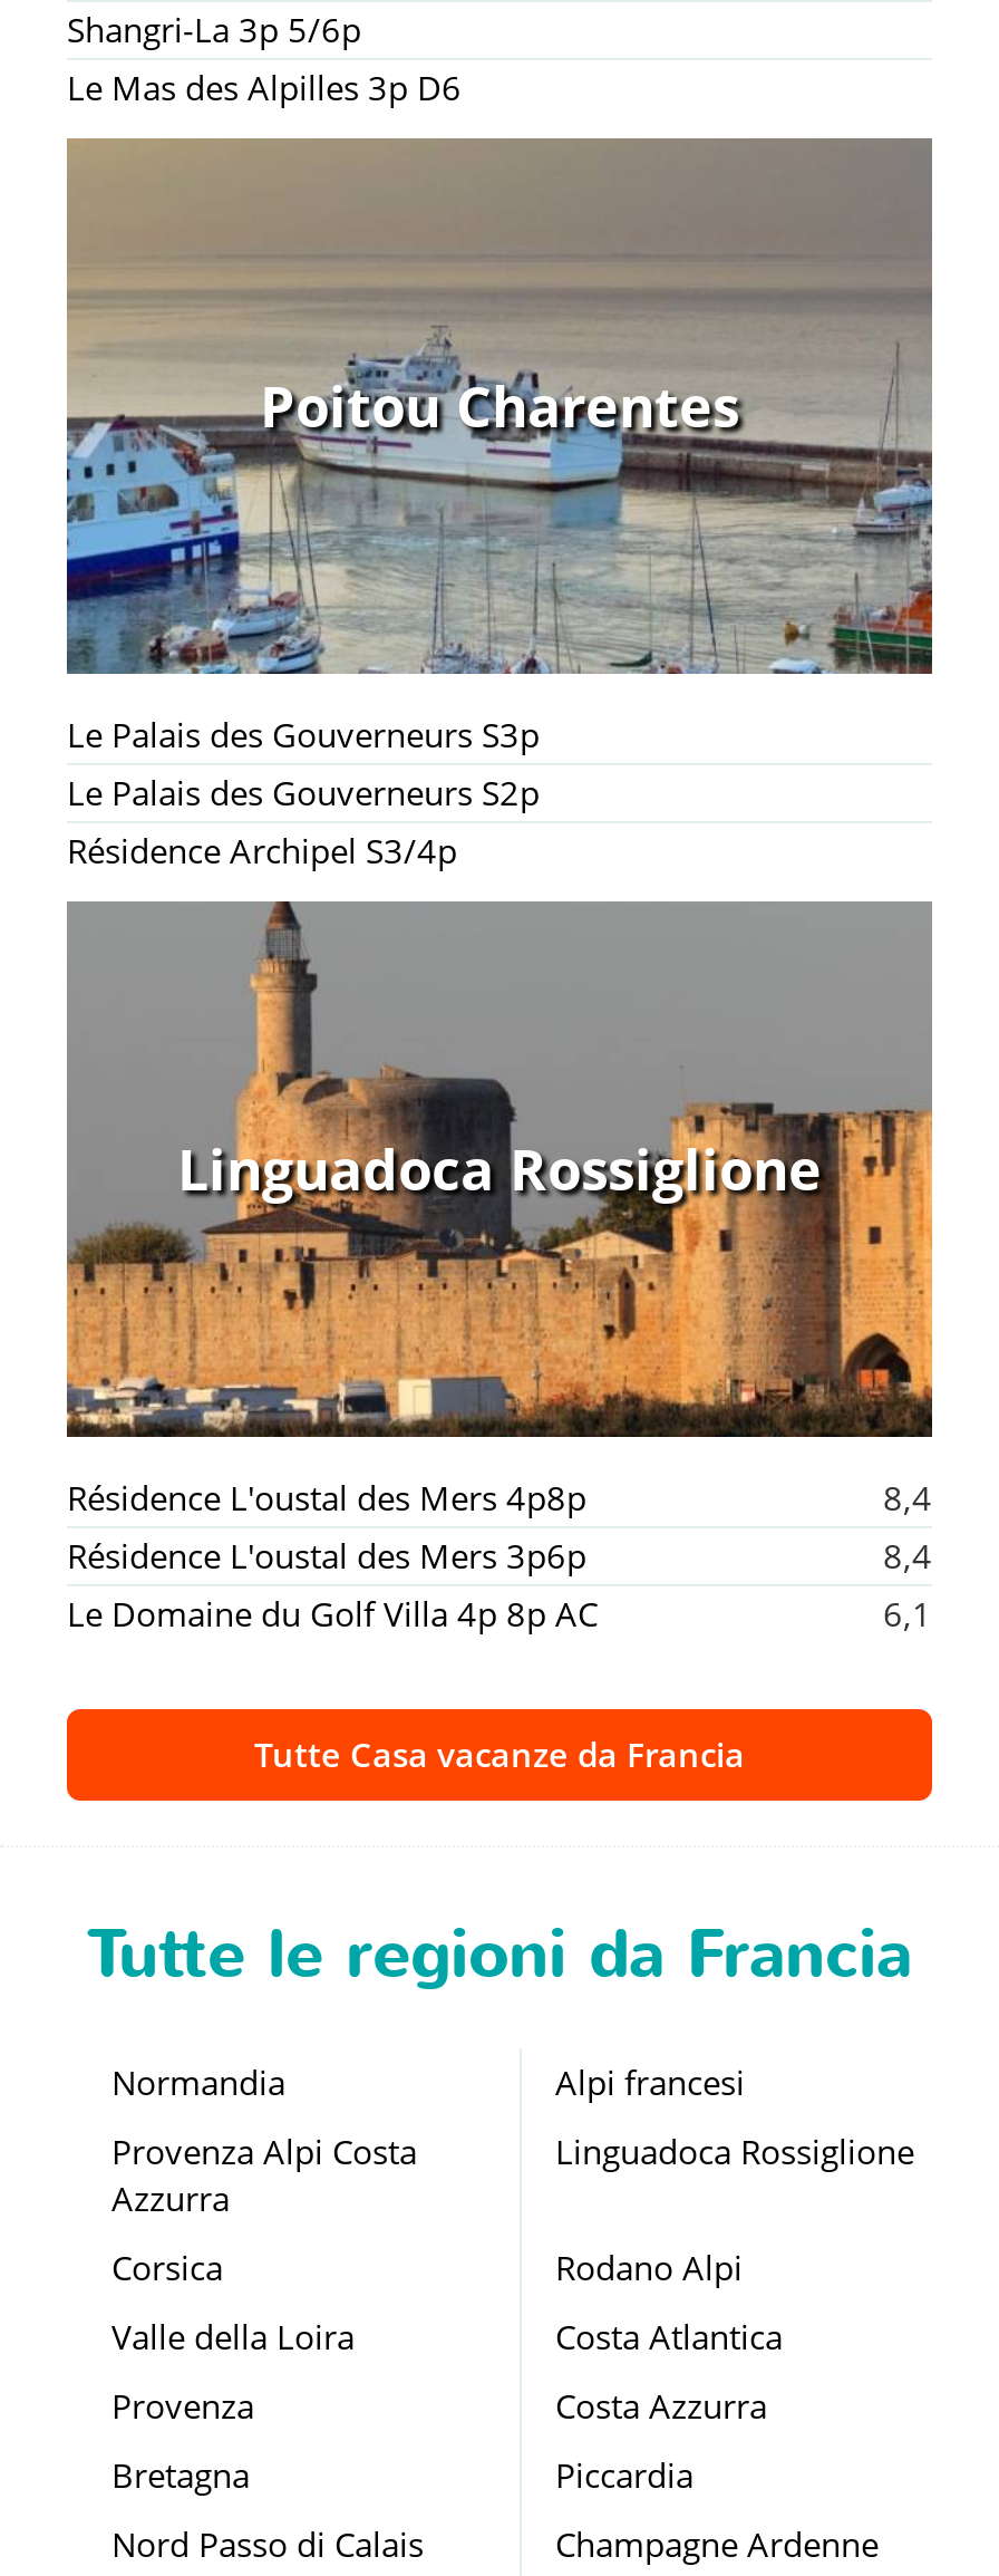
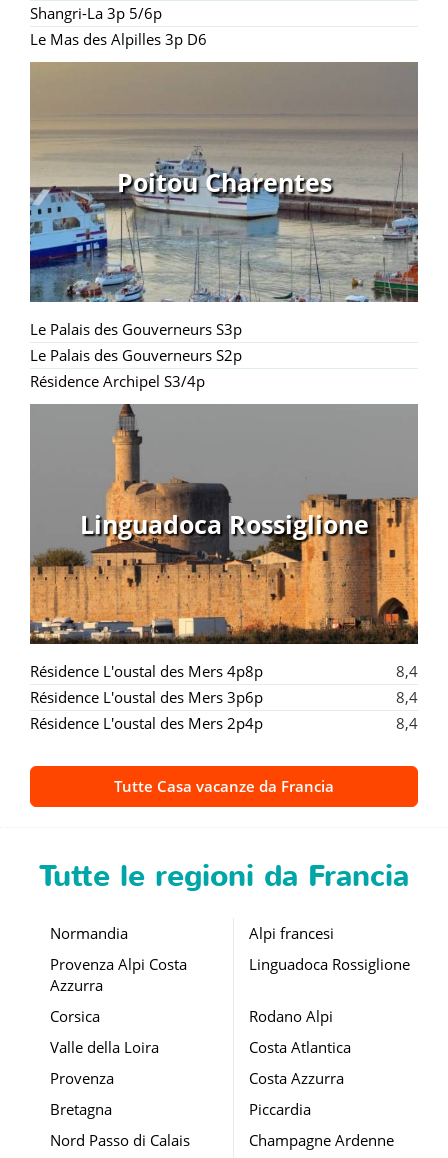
- Le Domaine du Golf Villa 4p 8p AC
- 6,1
+ Résidence L'oustal des Mers 2p4p
+ 8,4
